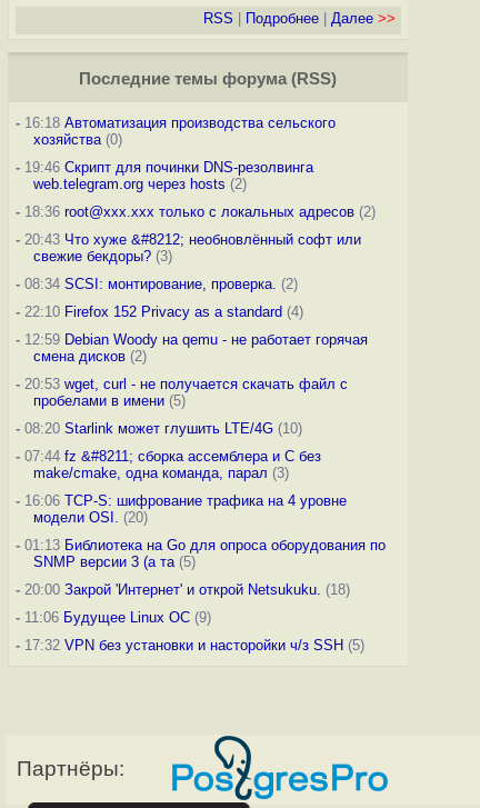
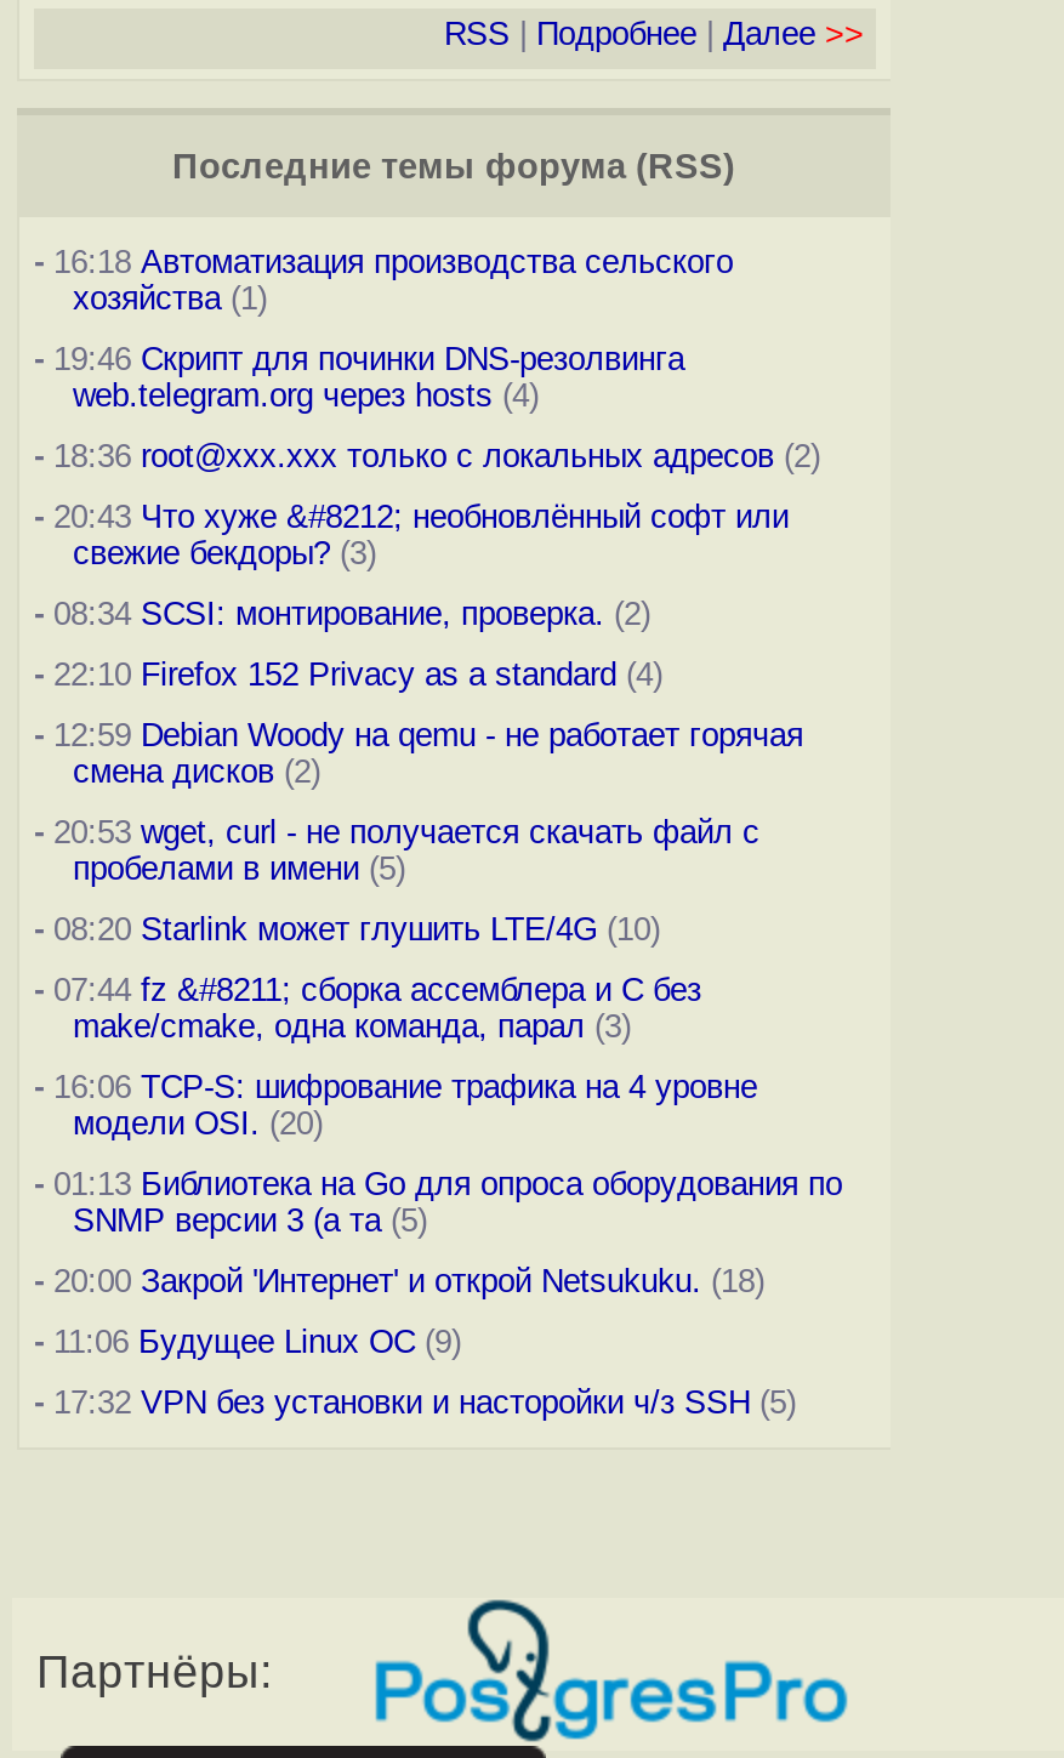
- хозяйства (0)
+ хозяйства (1)

- web.telegram.org через hosts (2)
+ web.telegram.org через hosts (4)
